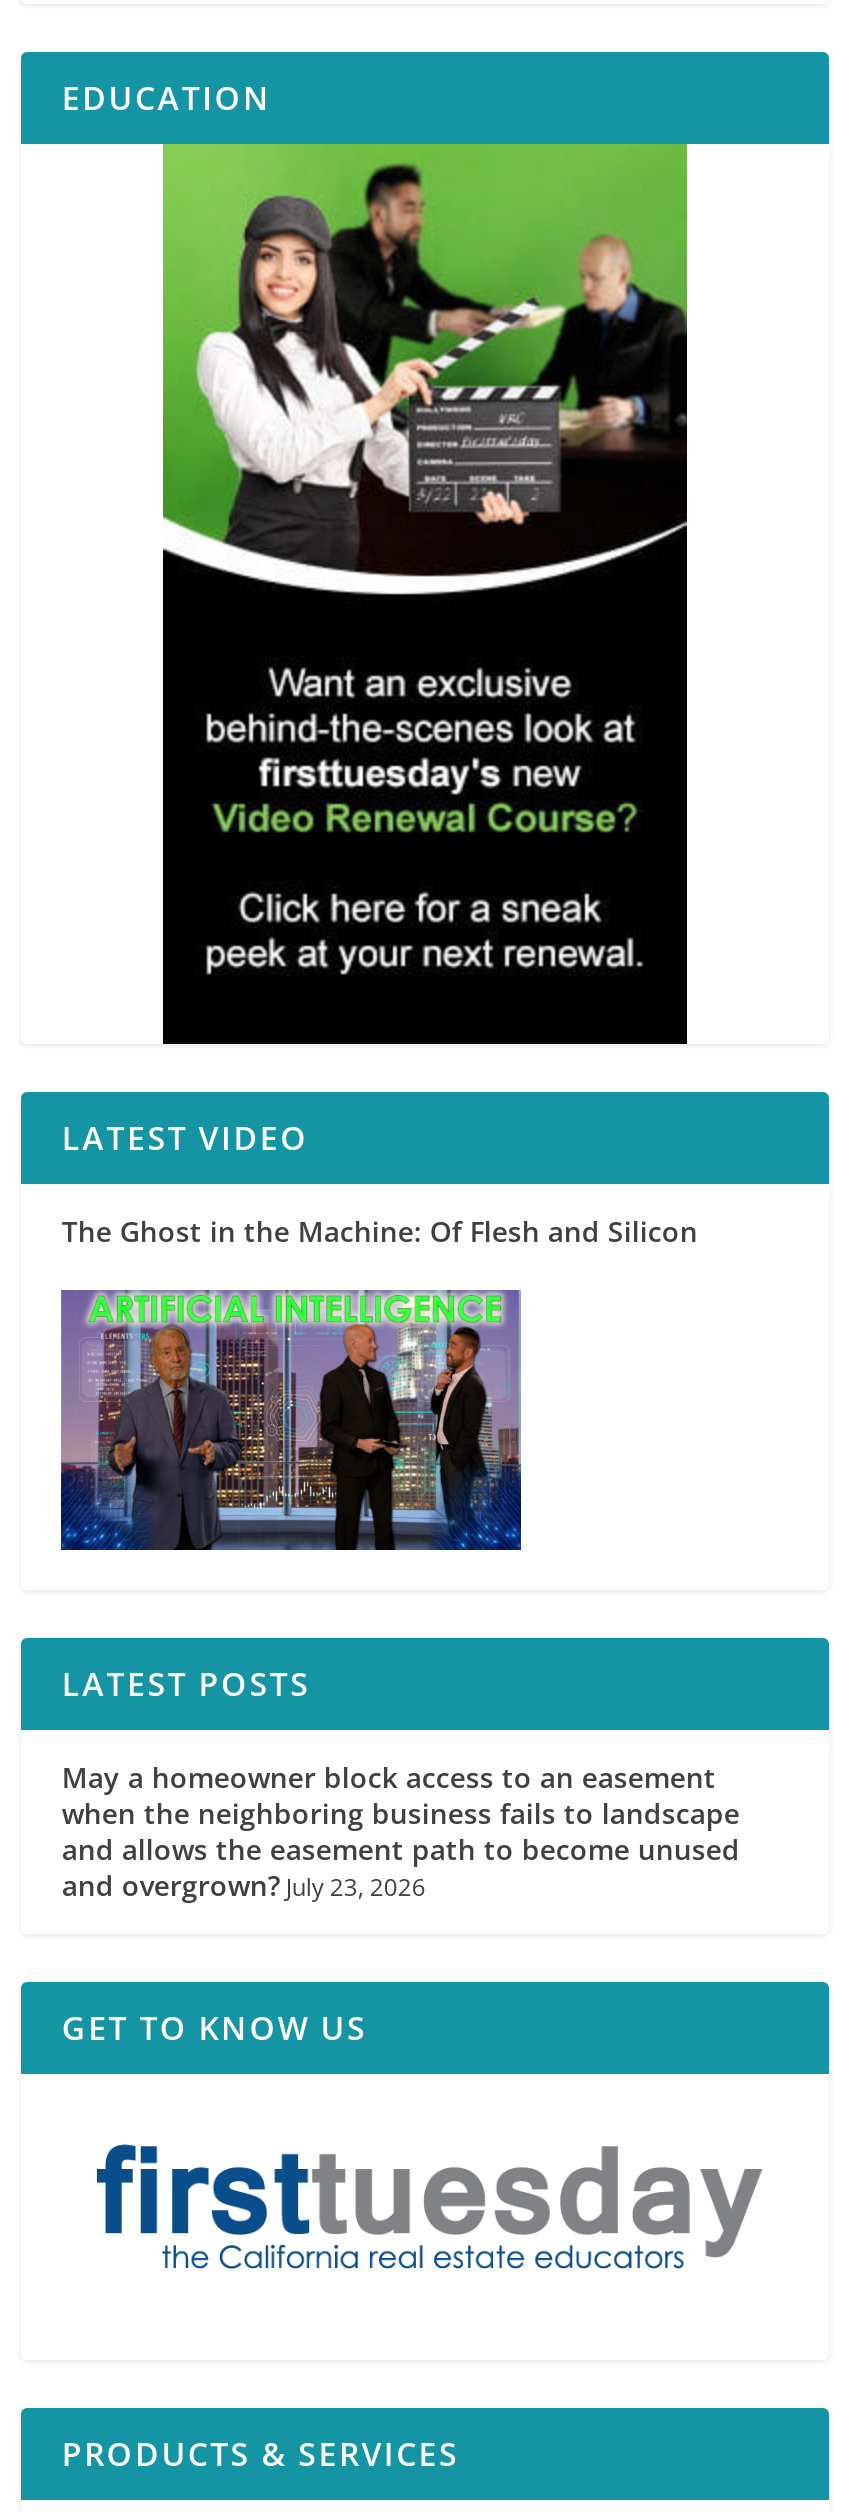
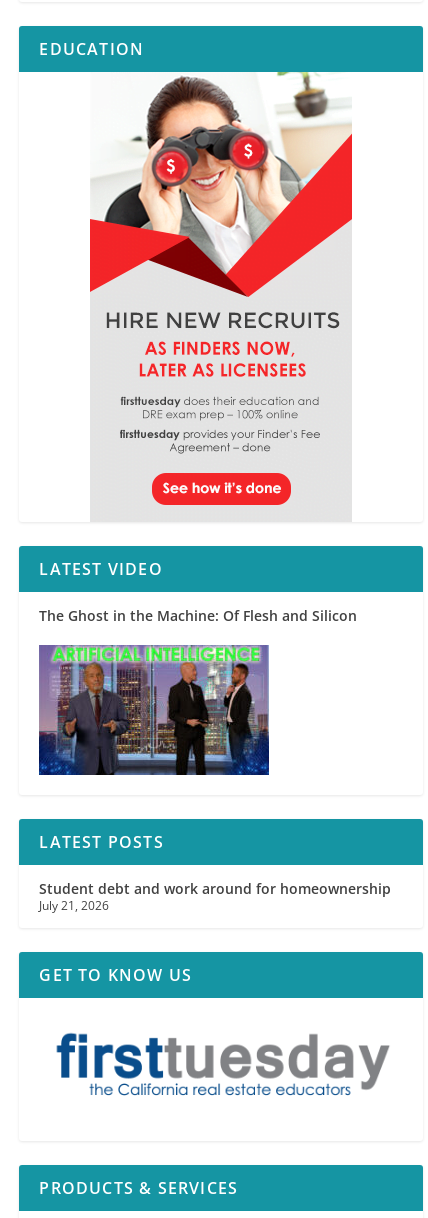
- [image]
+ [image]

- May a homeowner block access to an easement
- when the neighboring business fails to landscape
- and allows the easement path to become unused
- and overgrown? July 23, 2026
+ Student debt and work around for homeownership
+ July 21, 2026
